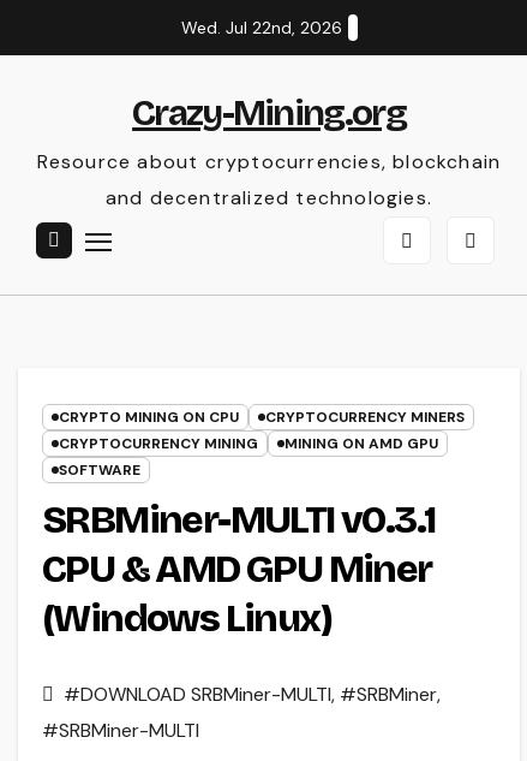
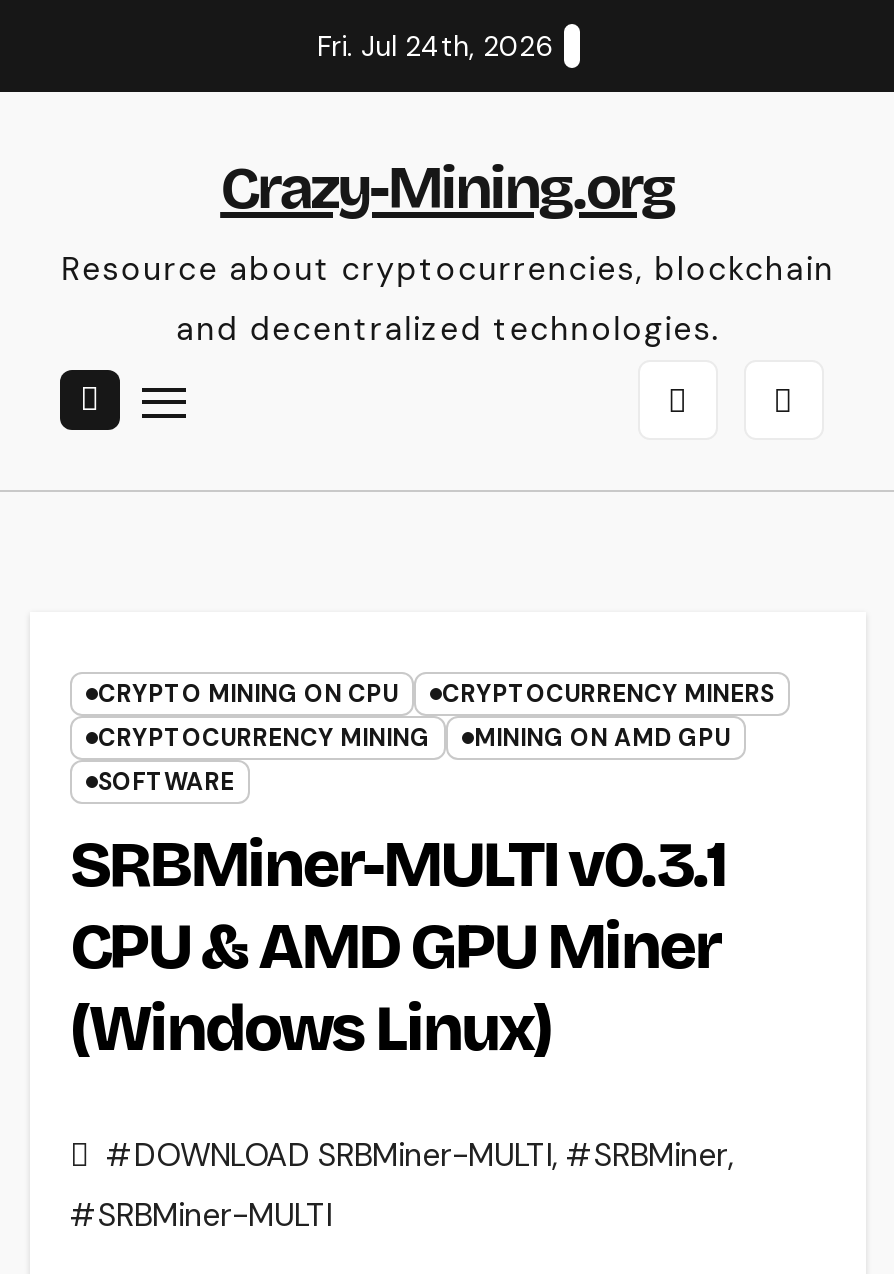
- Wed. Jul 22nd, 2026
+ Fri. Jul 24th, 2026
